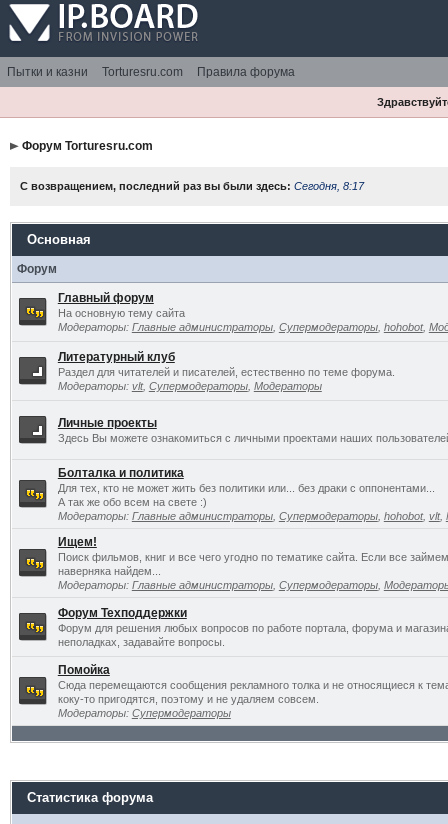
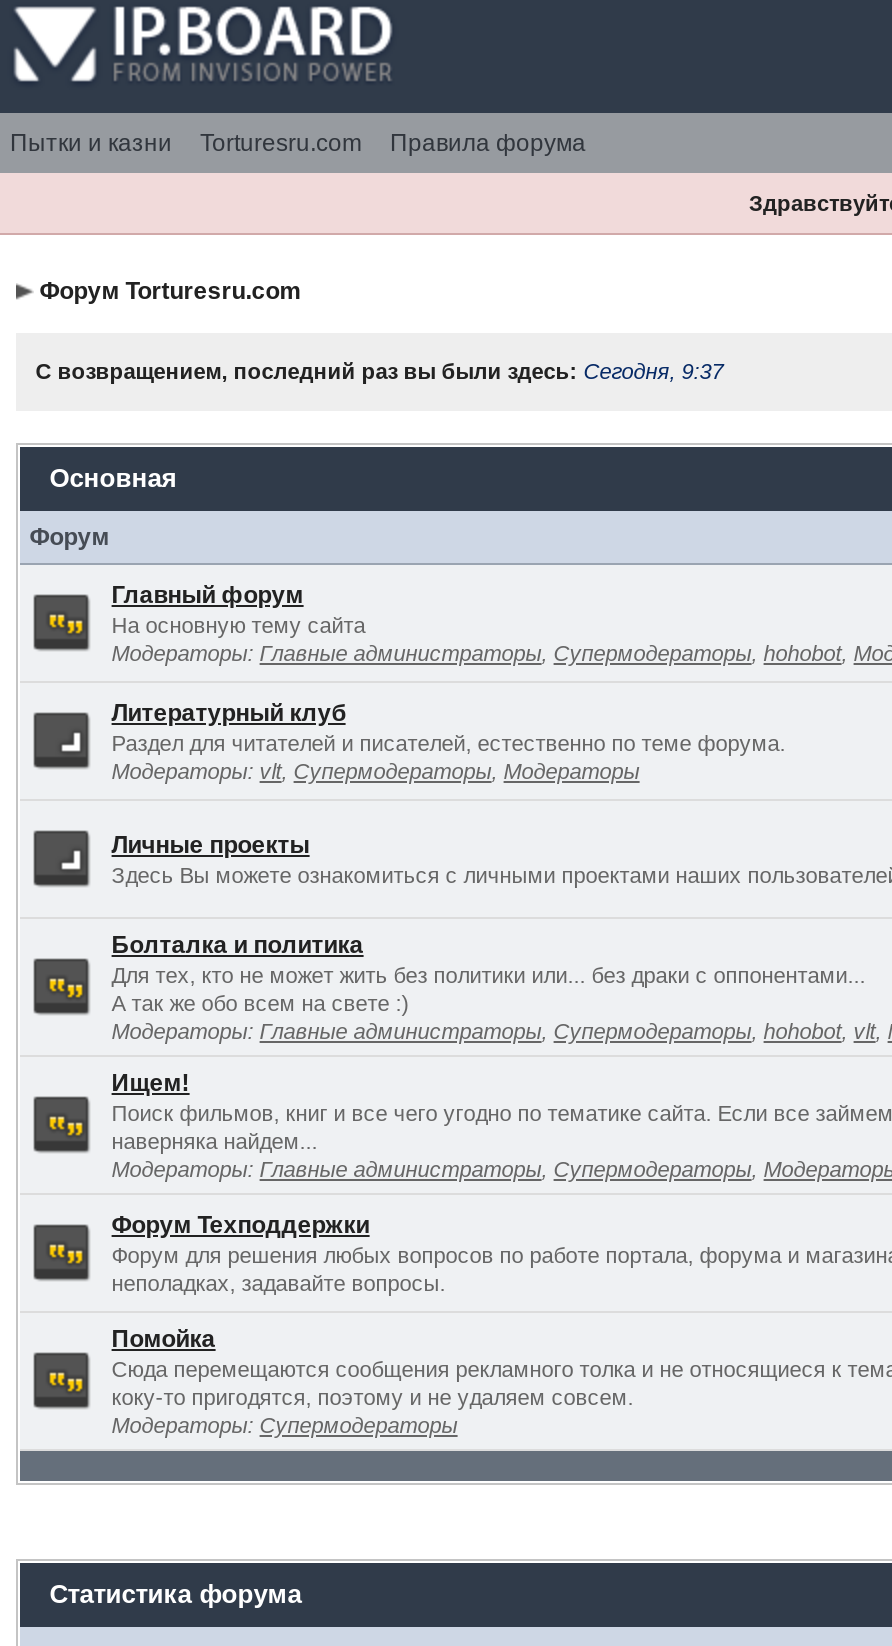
- С возвращением, последний раз вы были здесь: Сегодня, 8:17
+ С возвращением, последний раз вы были здесь: Сегодня, 9:37
